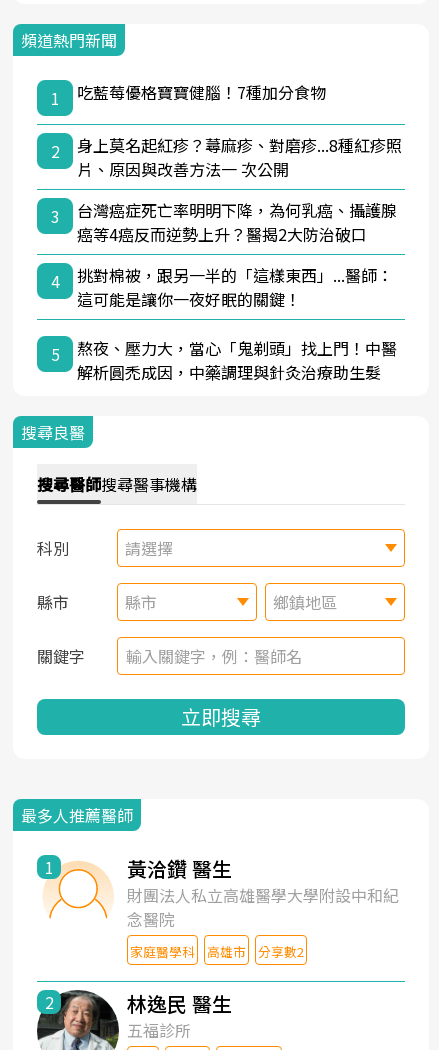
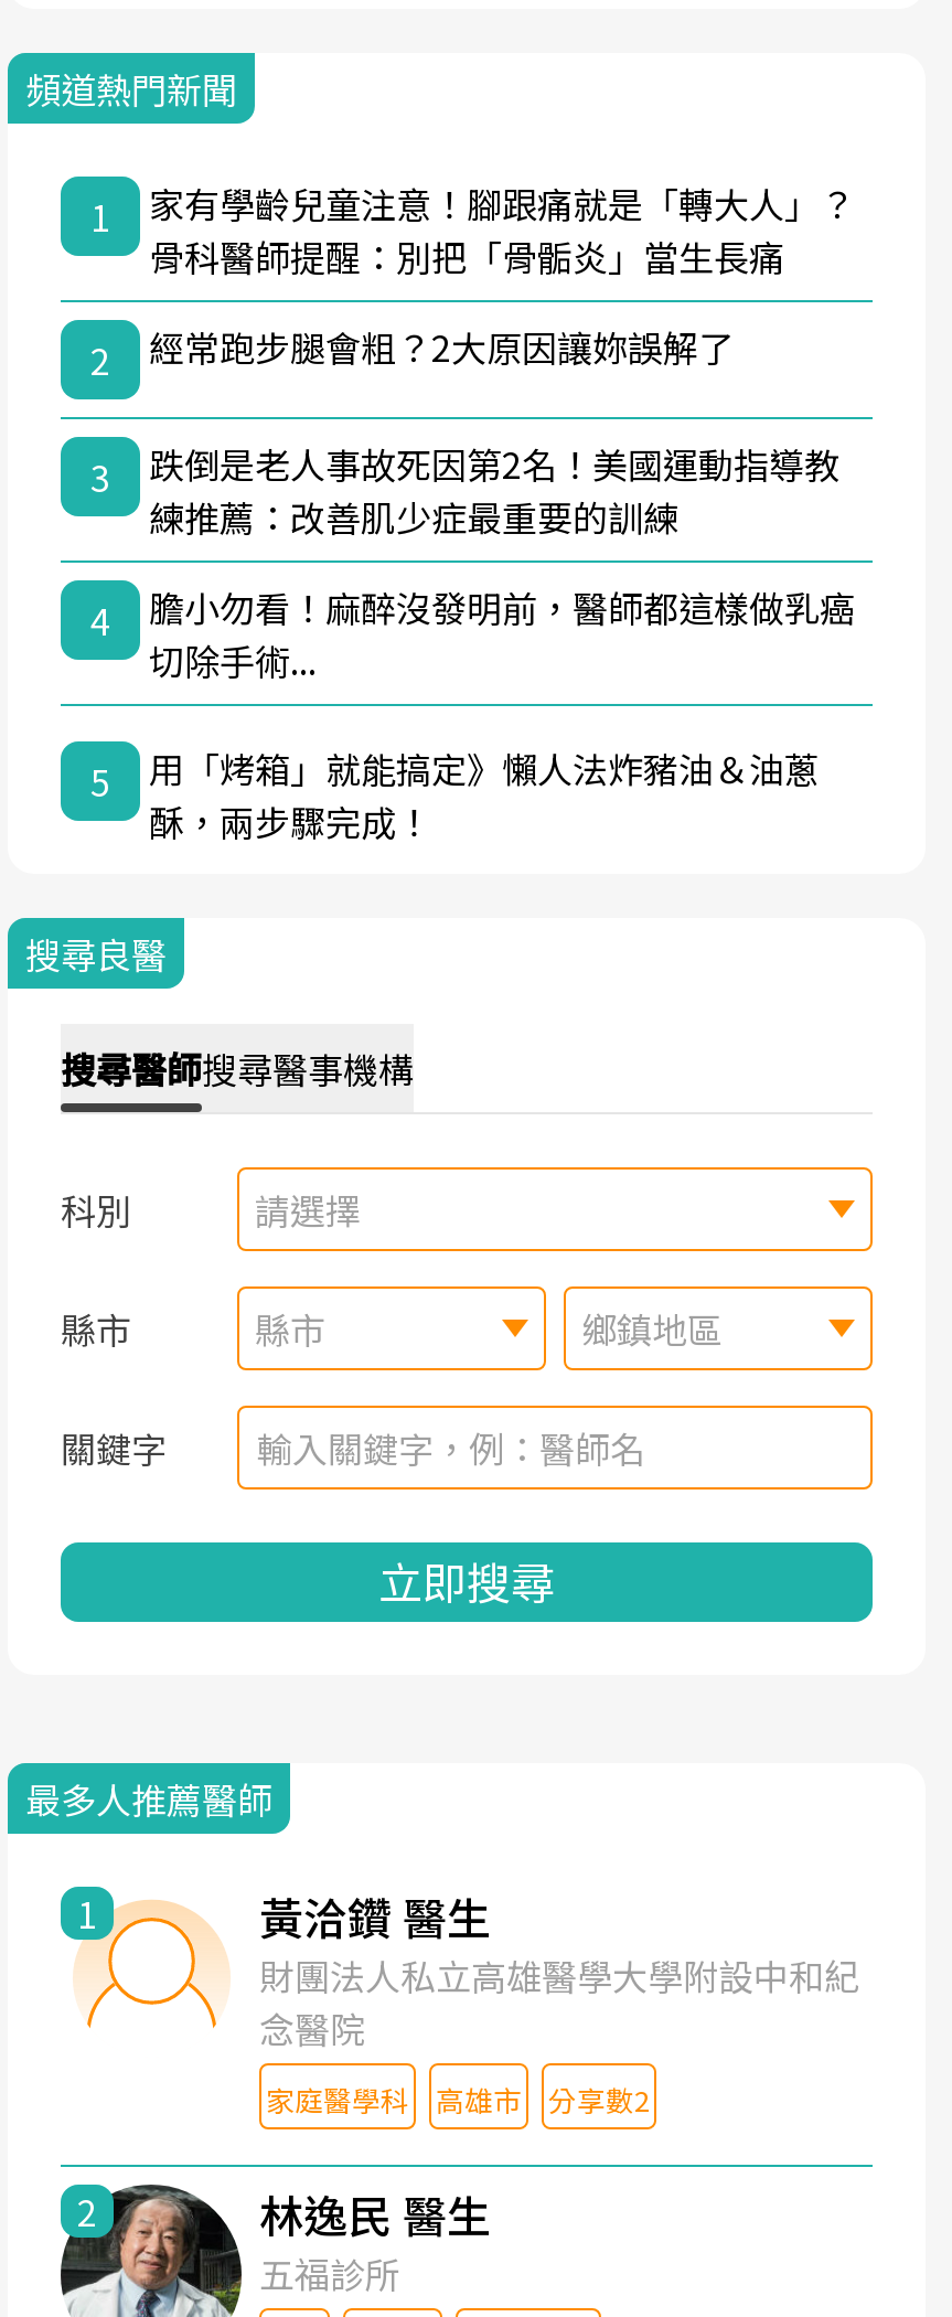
- 吃藍莓優格寶寶健腦！7種加分食物
+ 家有學齡兒童注意！腳跟痛就是「轉大人」？
+ 骨科醫師提醒：別把「骨骺炎」當生長痛

- 身上莫名起紅疹？蕁麻疹、對磨疹...8種紅疹照
- 片、原因與改善方法一 次公開
+ 經常跑步腿會粗？2大原因讓妳誤解了

- 台灣癌症死亡率明明下降，為何乳癌、攝護腺
- 癌等4癌反而逆勢上升？醫揭2大防治破口
+ 跌倒是老人事故死因第2名！美國運動指導教
+ 練推薦：改善肌少症最重要的訓練

- 挑對棉被，跟另一半的「這樣東西」...醫師：
- 這可能是讓你一夜好眠的關鍵！
+ 膽小勿看！麻醉沒發明前，醫師都這樣做乳癌
+ 切除手術...

- 熬夜、壓力大，當心「鬼剃頭」找上門！中醫
- 解析圓禿成因，中藥調理與針灸治療助生髮
+ 用「烤箱」就能搞定》懶人法炸豬油＆油蔥
+ 酥，兩步驟完成！
